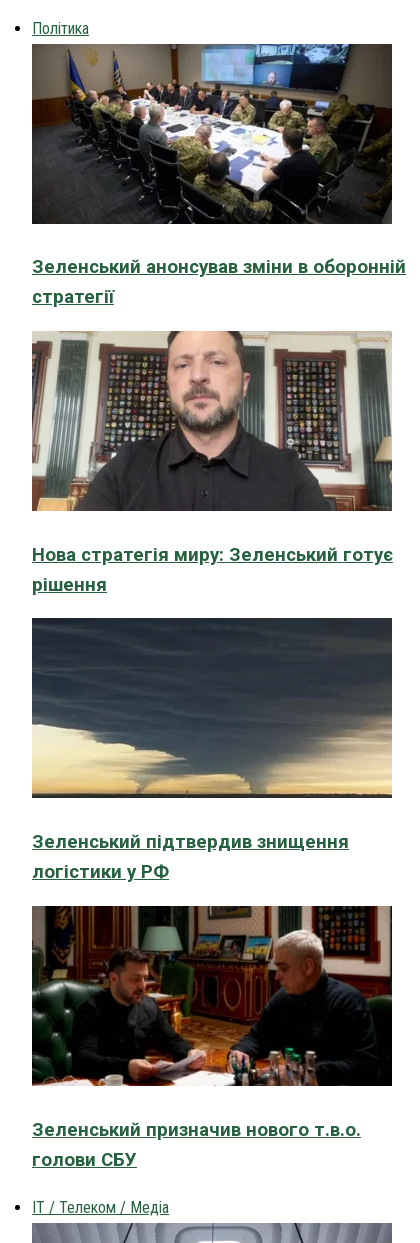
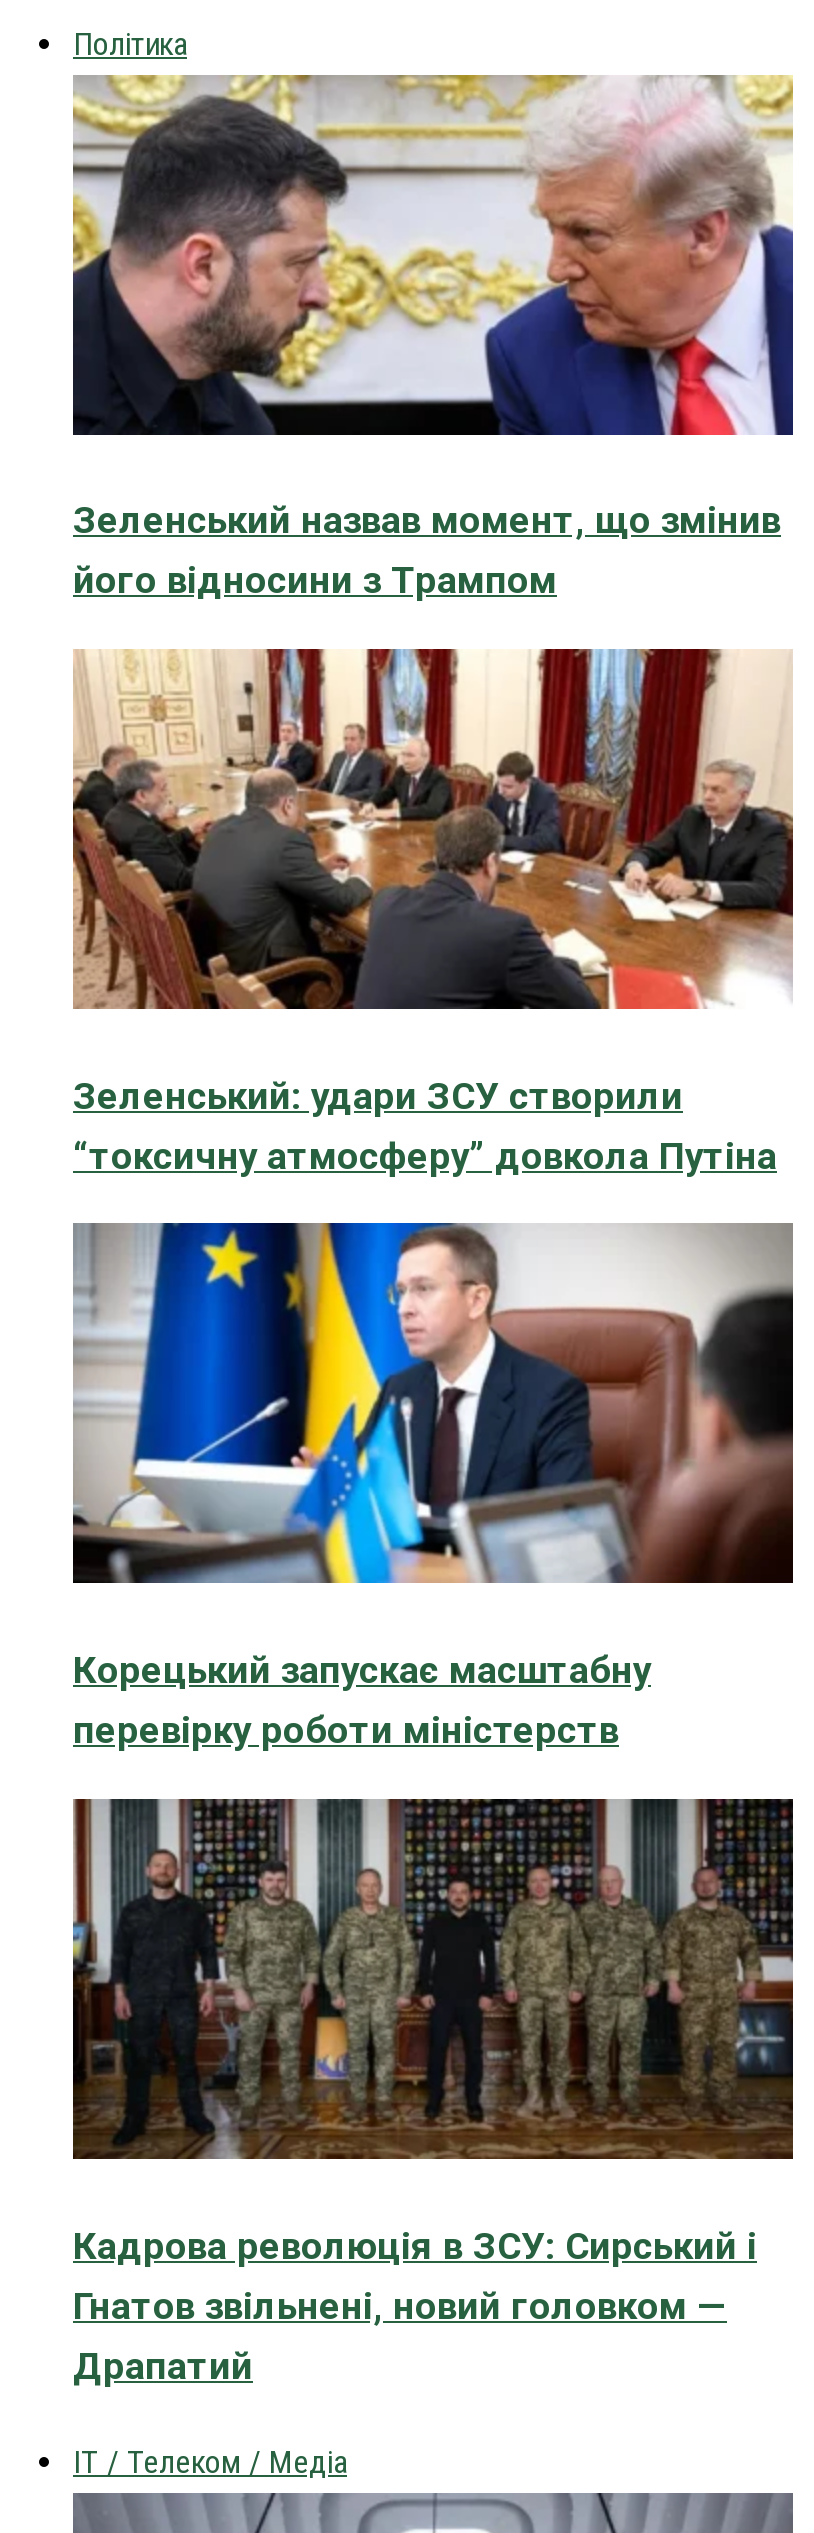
- [image]
- Зеленський анонсував зміни в оборонній
- стратегії
+ [image]
+ Зеленський назвав момент, що змінив
+ його відносини з Трампом

- [image]
- Нова стратегія миру: Зеленський готує
- рішення
+ [image]
+ Зеленський: удари ЗСУ створили
+ “токсичну атмосферу” довкола Путіна

- [image]
- Зеленський підтвердив знищення
- логістики у РФ
+ [image]
+ Корецький запускає масштабну
+ перевірку роботи міністерств

- [image]
- Зеленський призначив нового т.в.о.
- голови СБУ
+ [image]
+ Кадрова революція в ЗСУ: Сирський і
+ Гнатов звільнені, новий головком —
+ Драпатий
